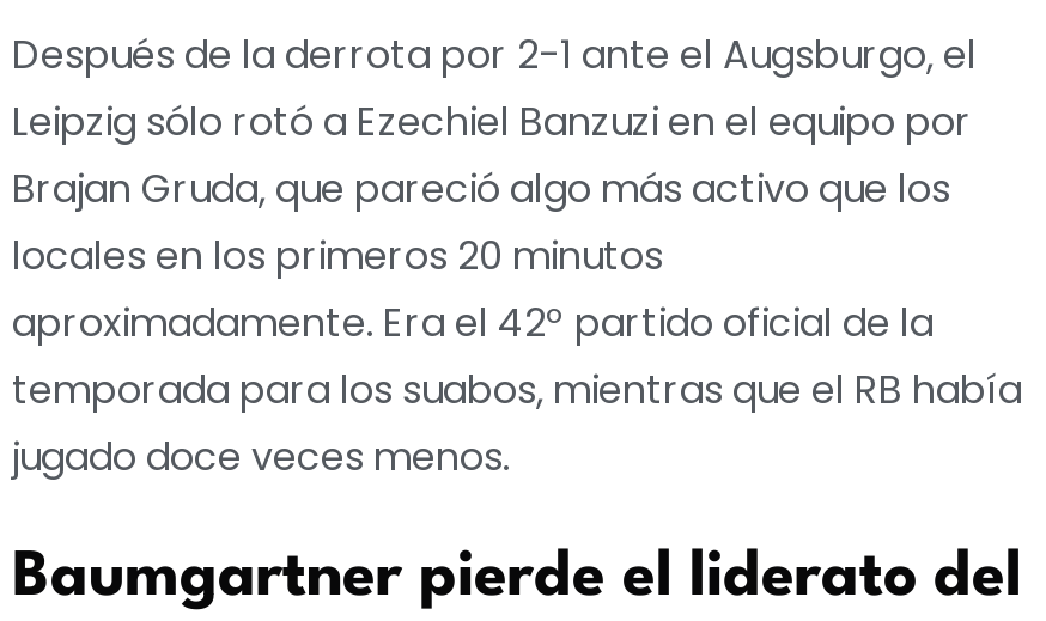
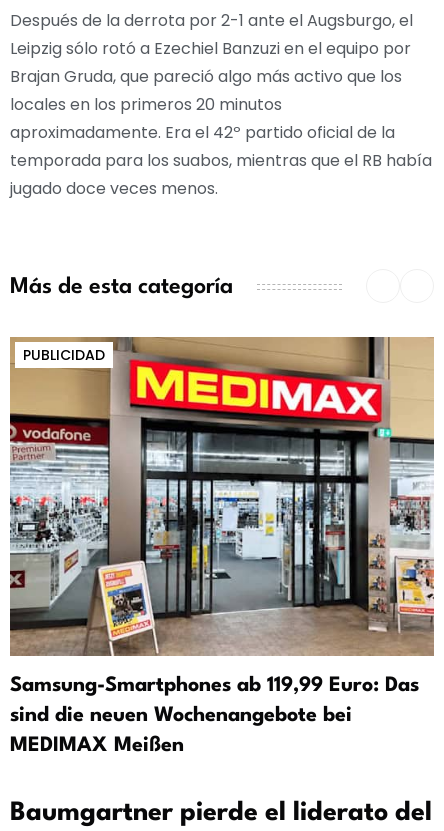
+ [image]
+ Más de esta categoría
+ PUBLICIDAD

+ Samsung-Smartphones ab 119,99 Euro: Das
+ sind die neuen Wochenangebote bei
+ MEDIMAX Meißen
